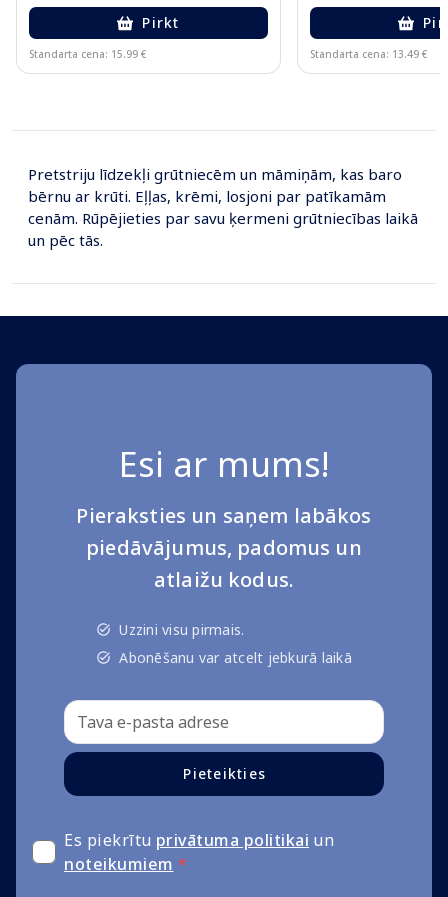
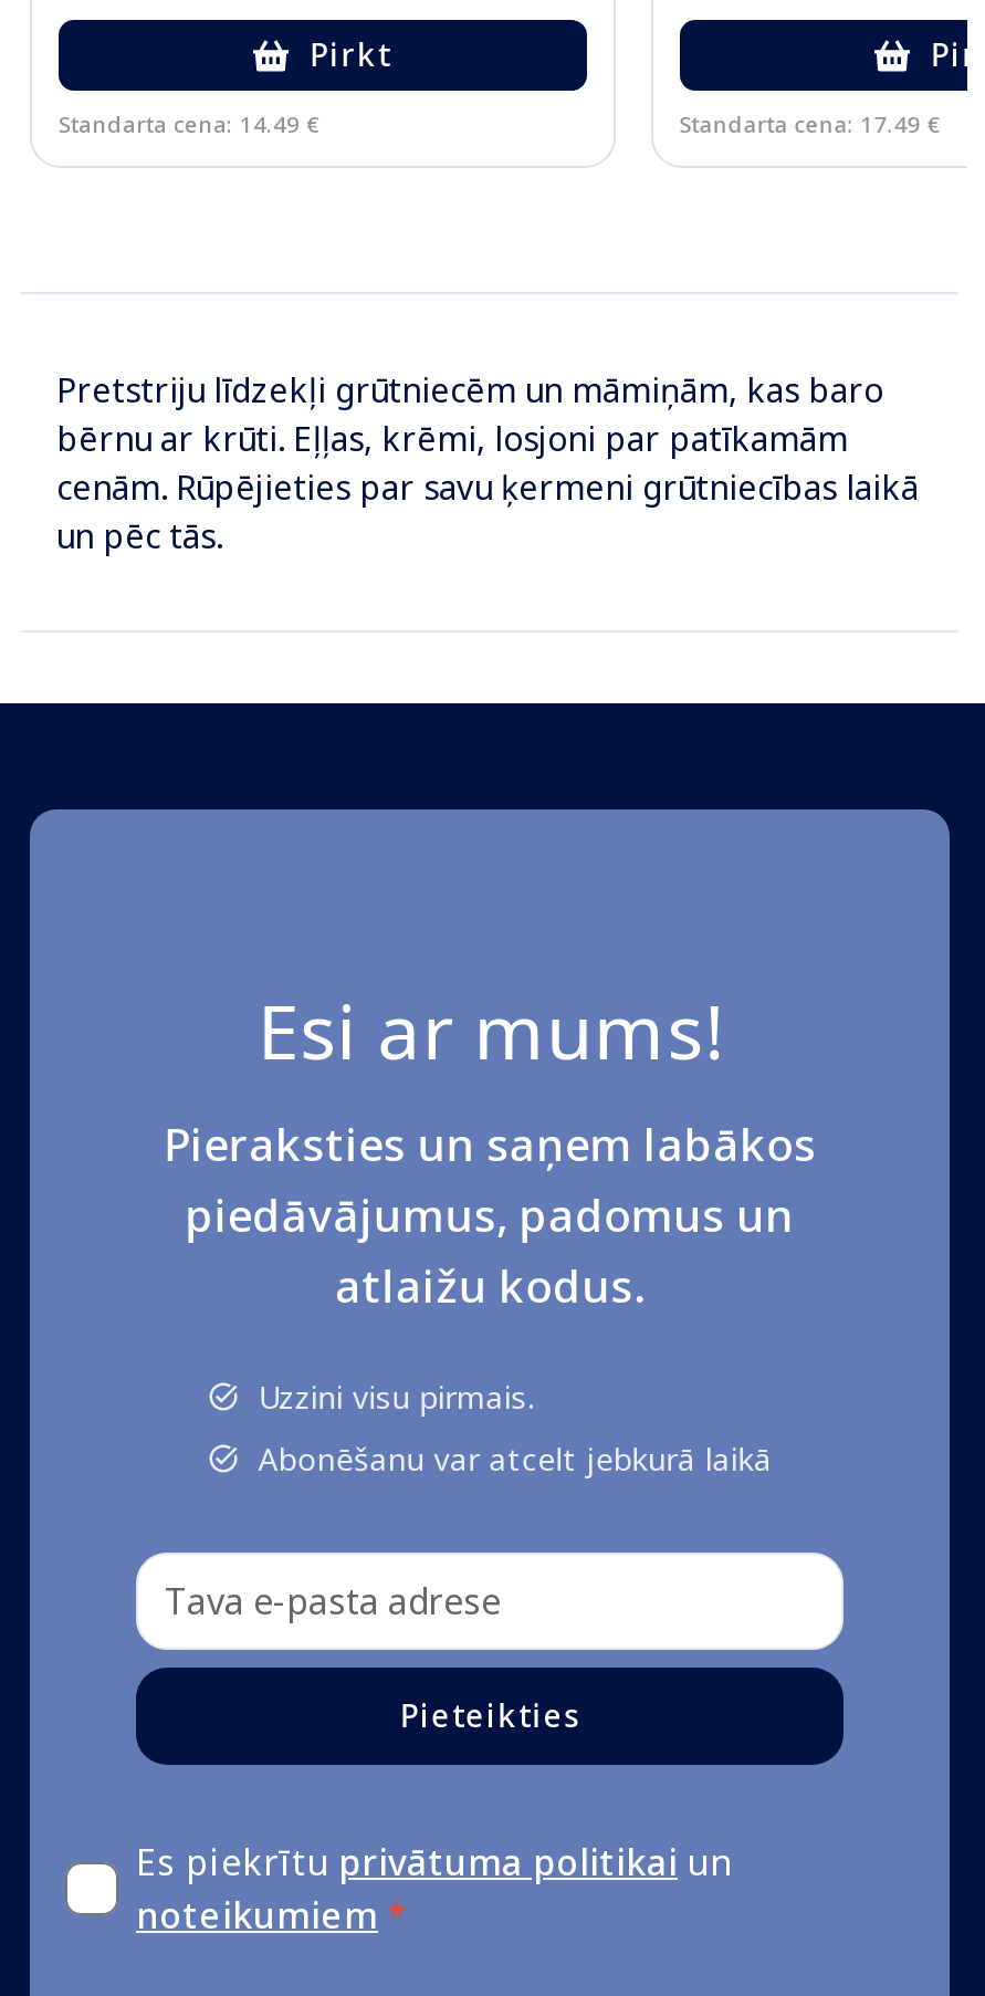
- Standarta cena: 15.99 €
+ Standarta cena: 14.49 €

- Standarta cena: 13.49 €
+ Standarta cena: 17.49 €
